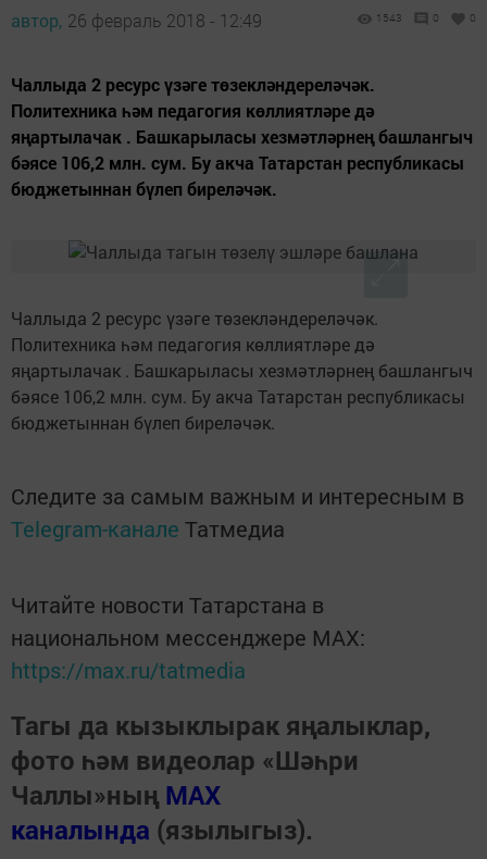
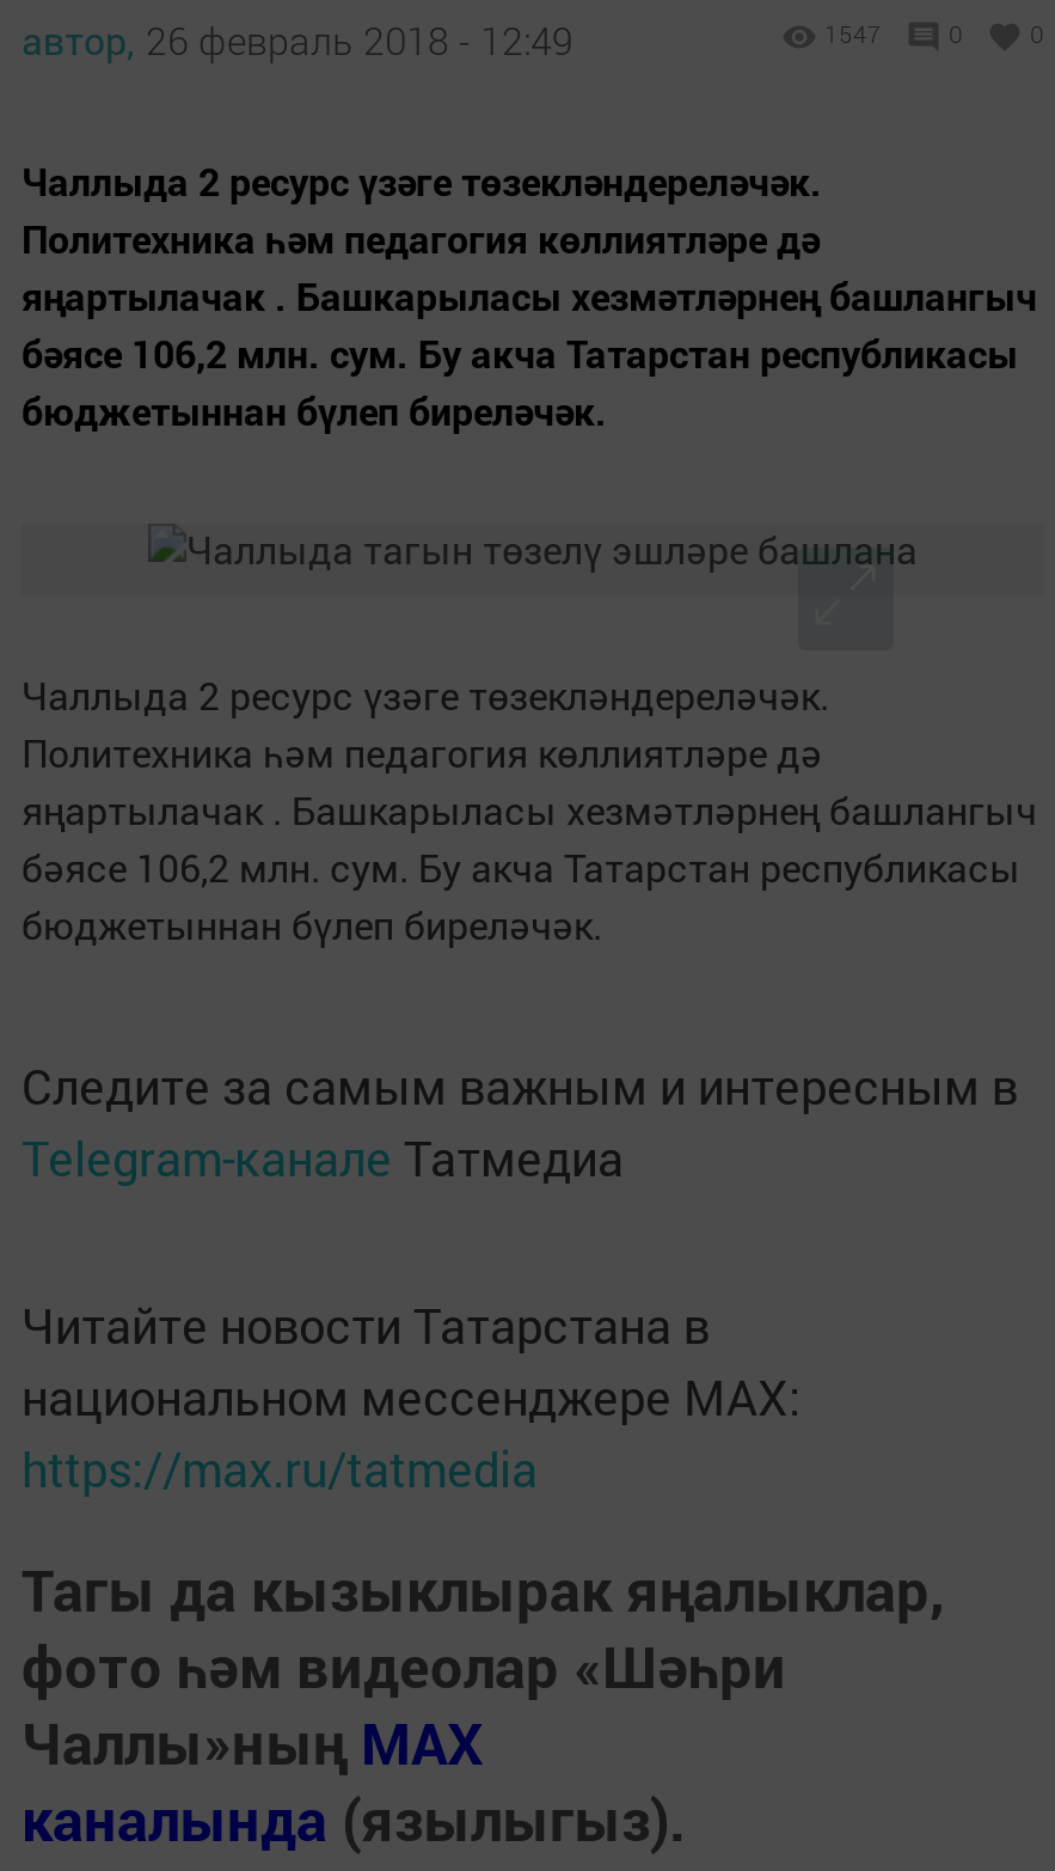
- 1543
+ 1547
